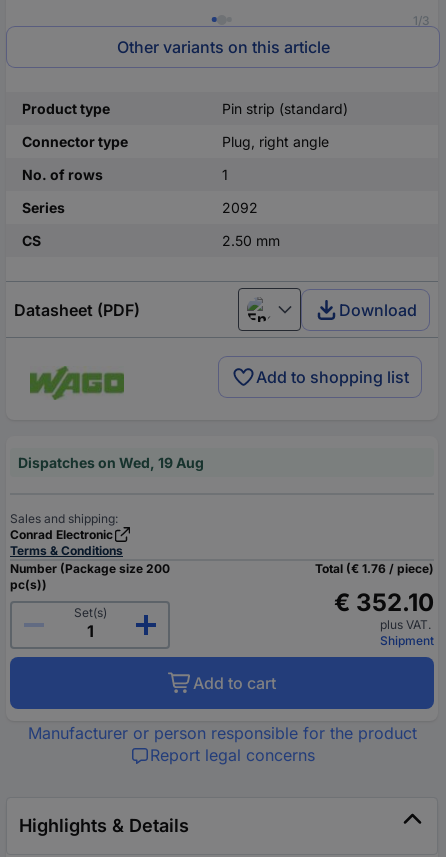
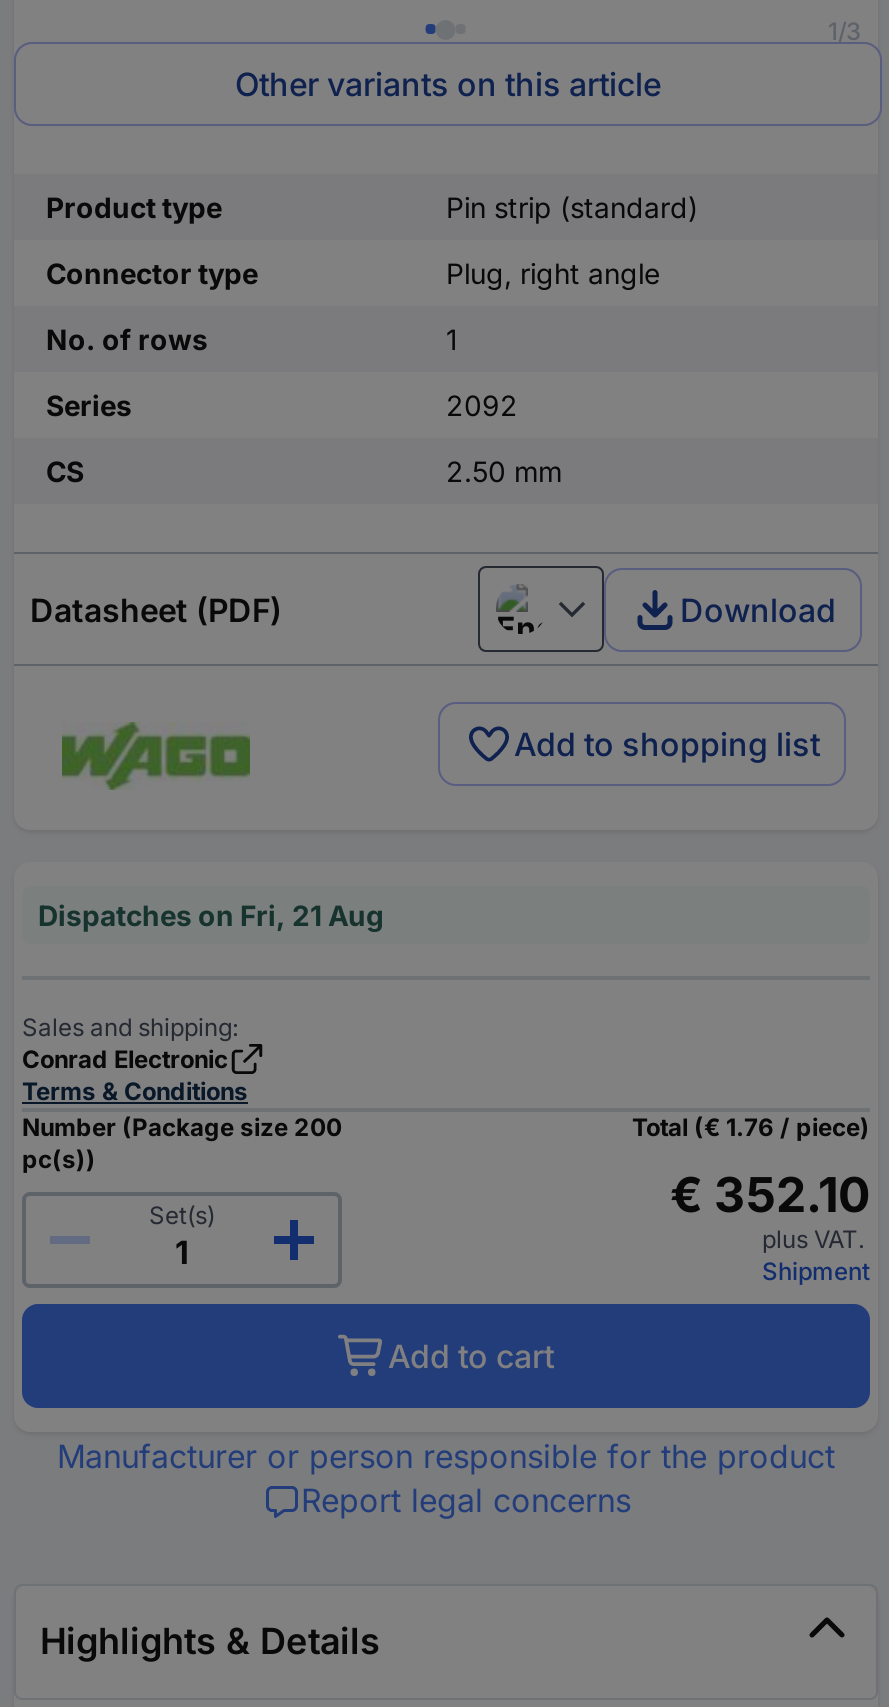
- Dispatches on Wed, 19 Aug
+ Dispatches on Fri, 21 Aug
